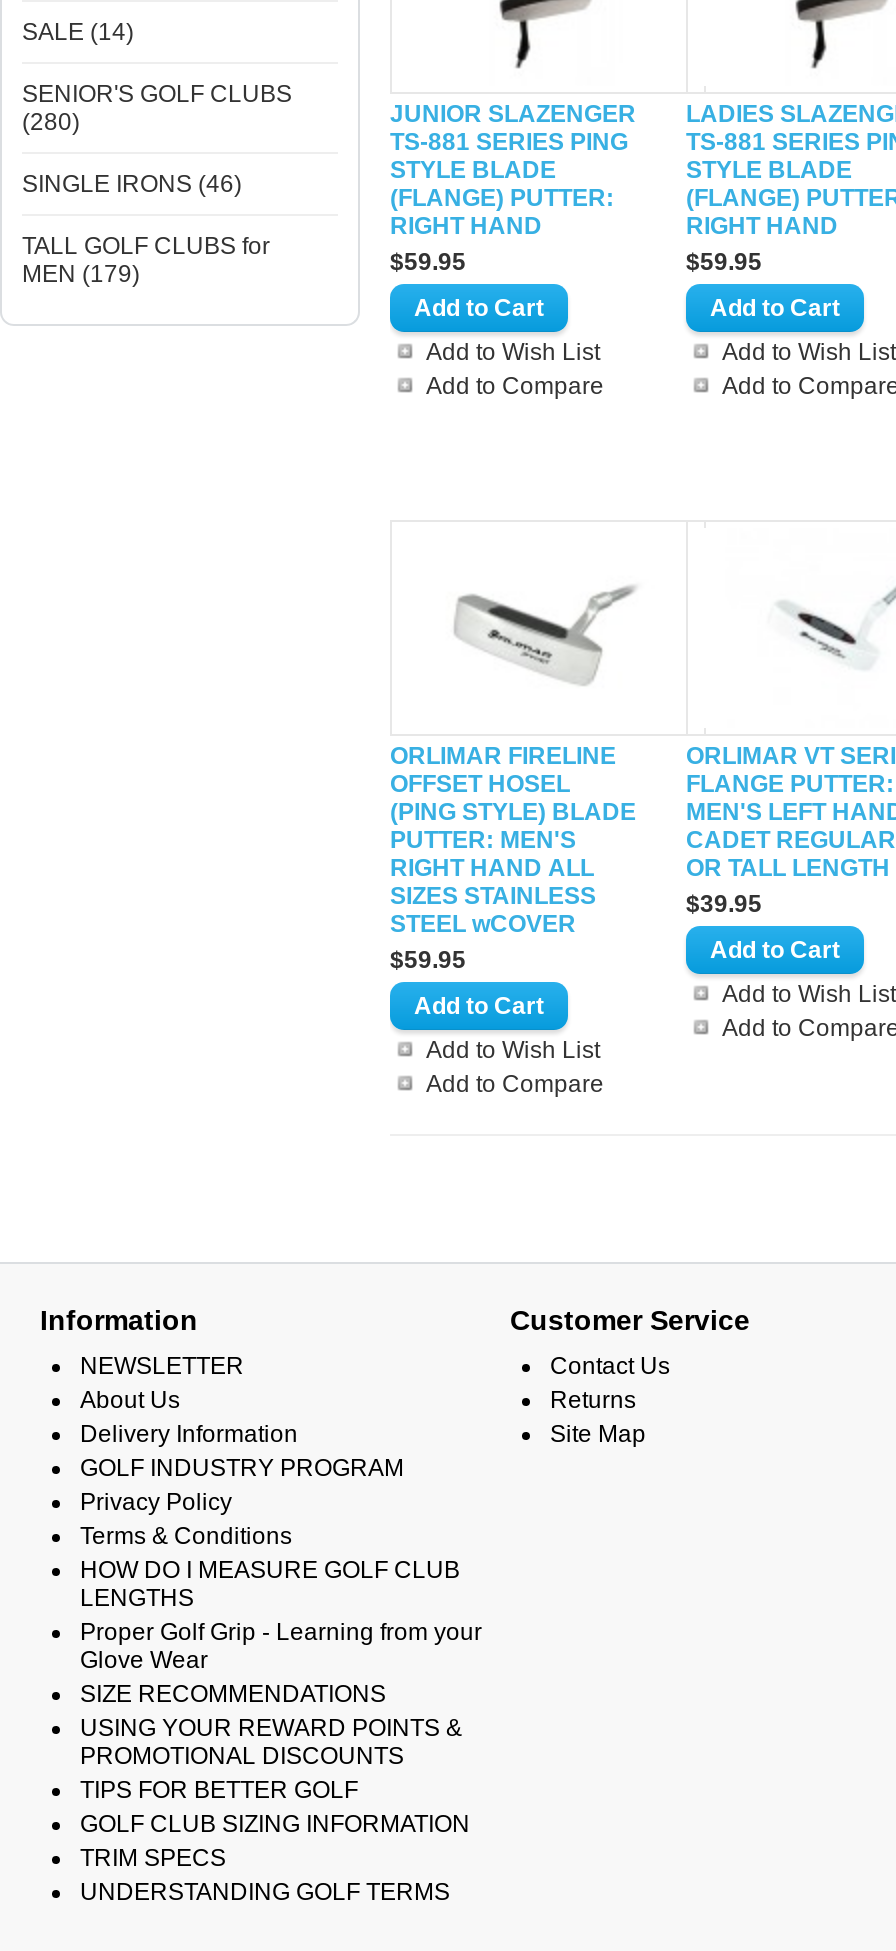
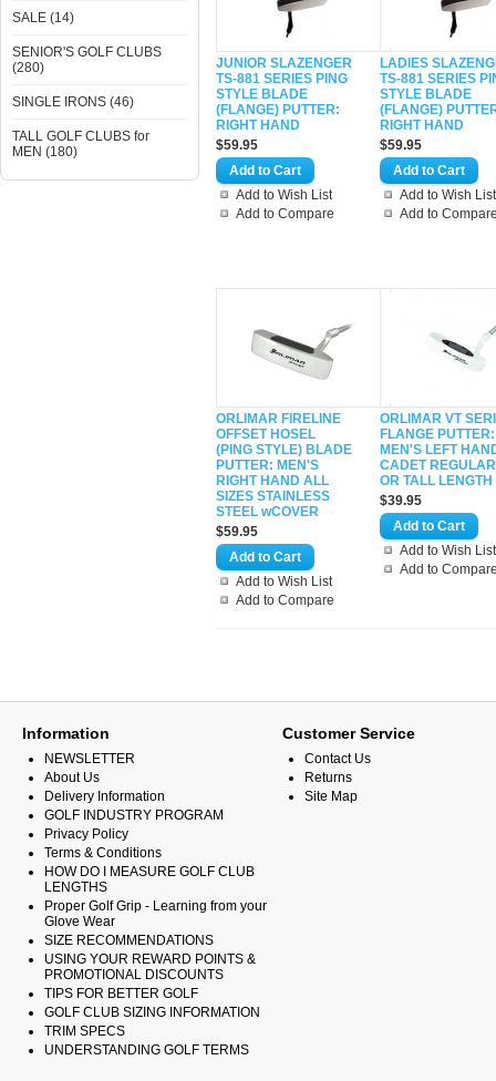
- MEN (179)
+ MEN (180)
